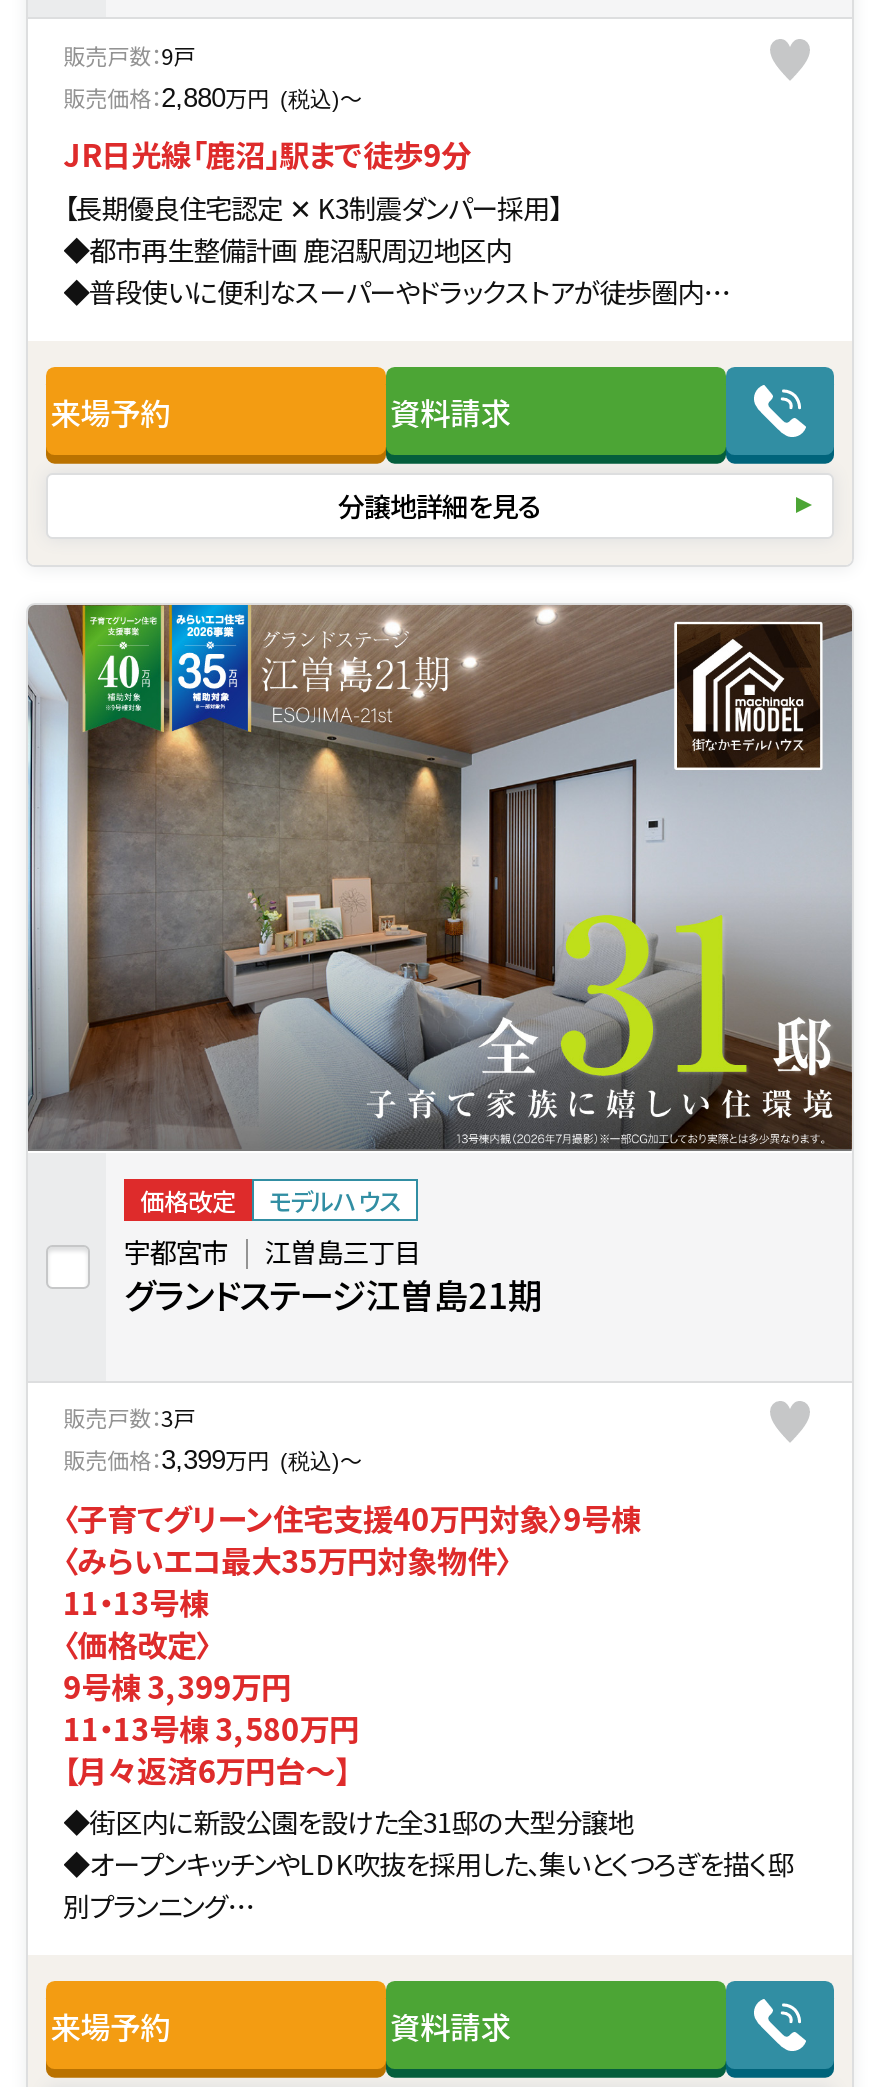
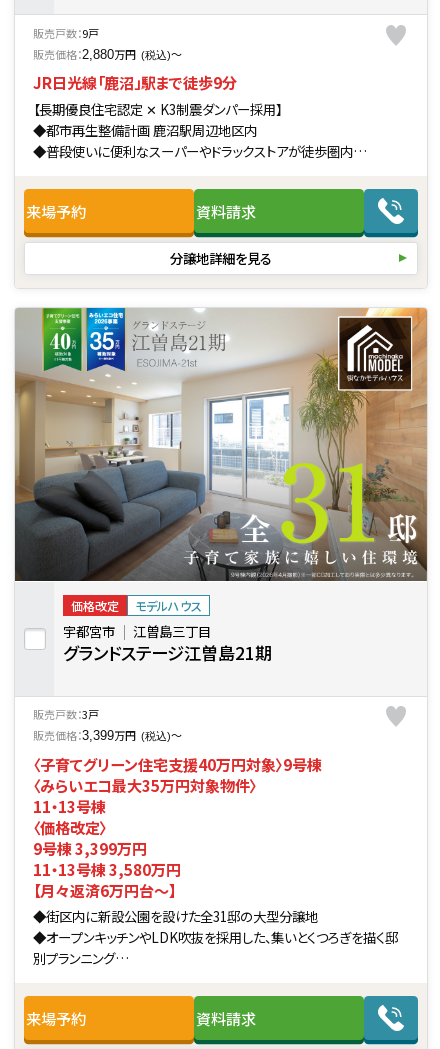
- [image]
+ [image]
